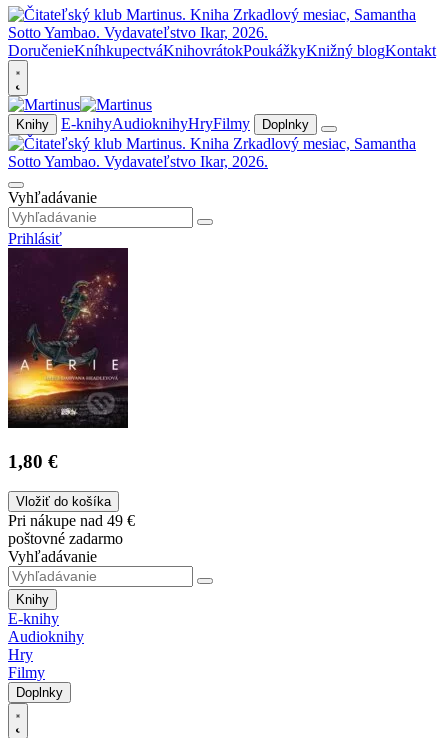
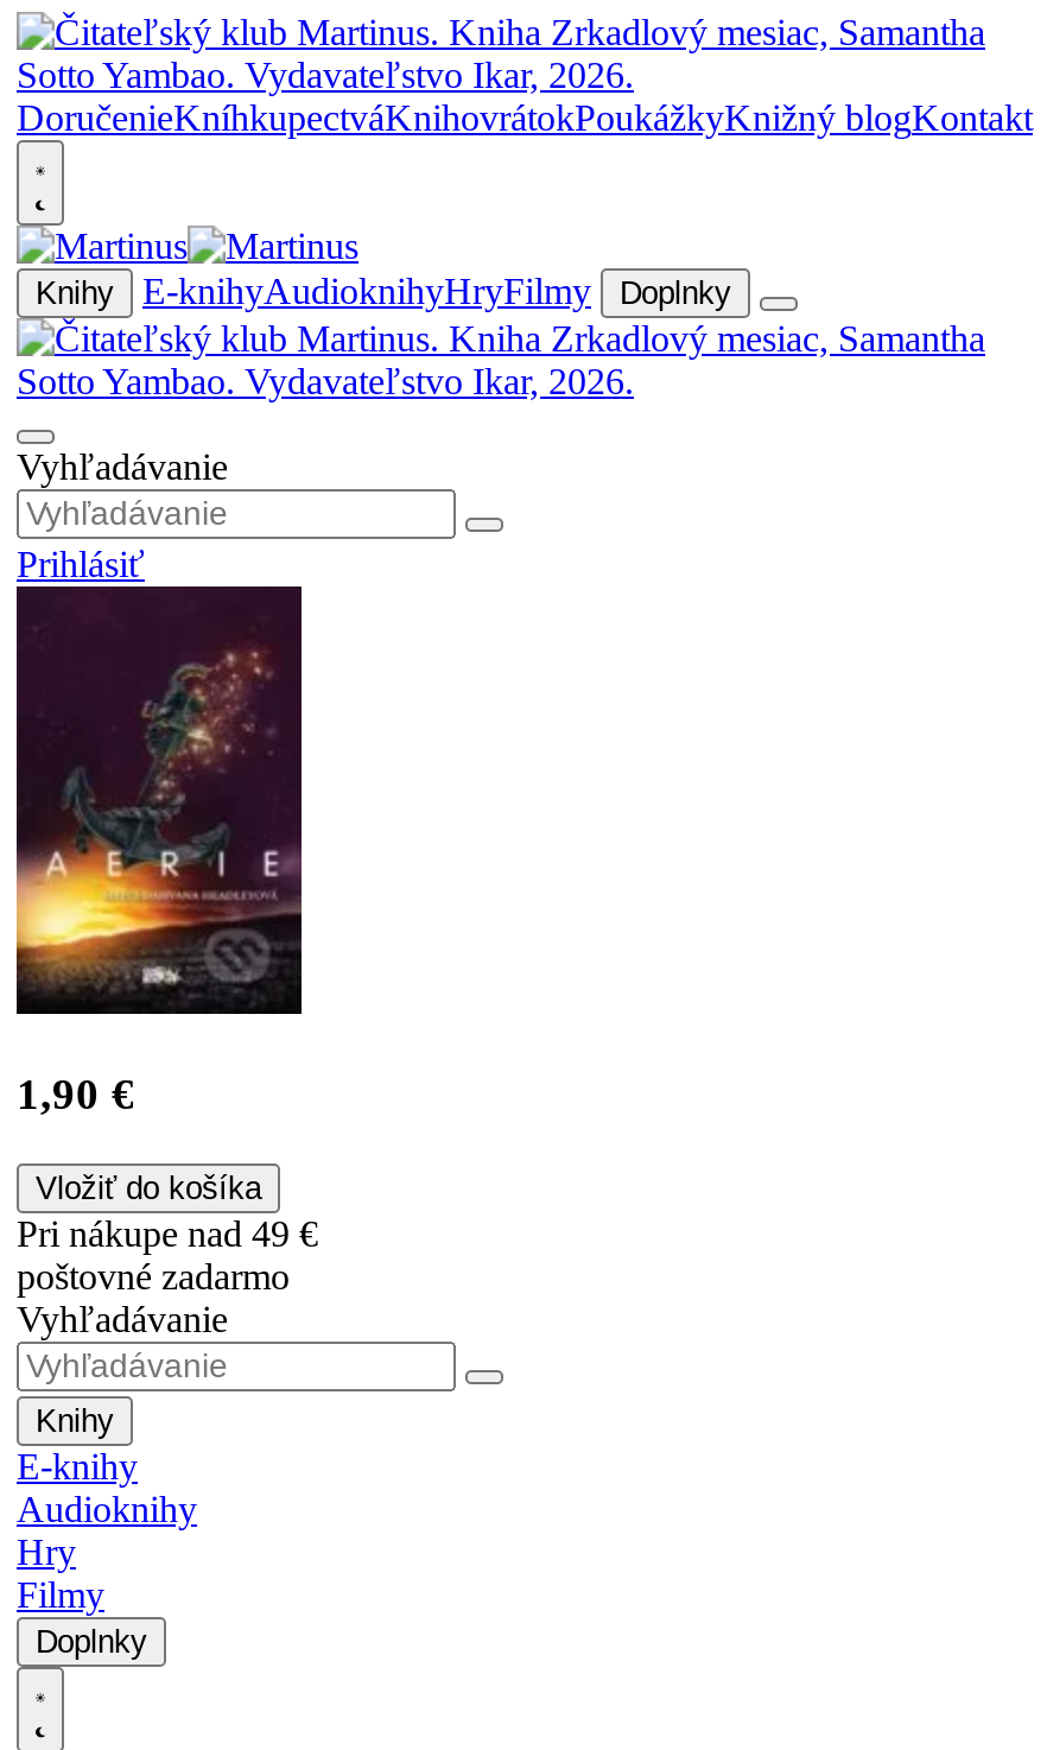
- 1,80 €
+ 1,90 €
